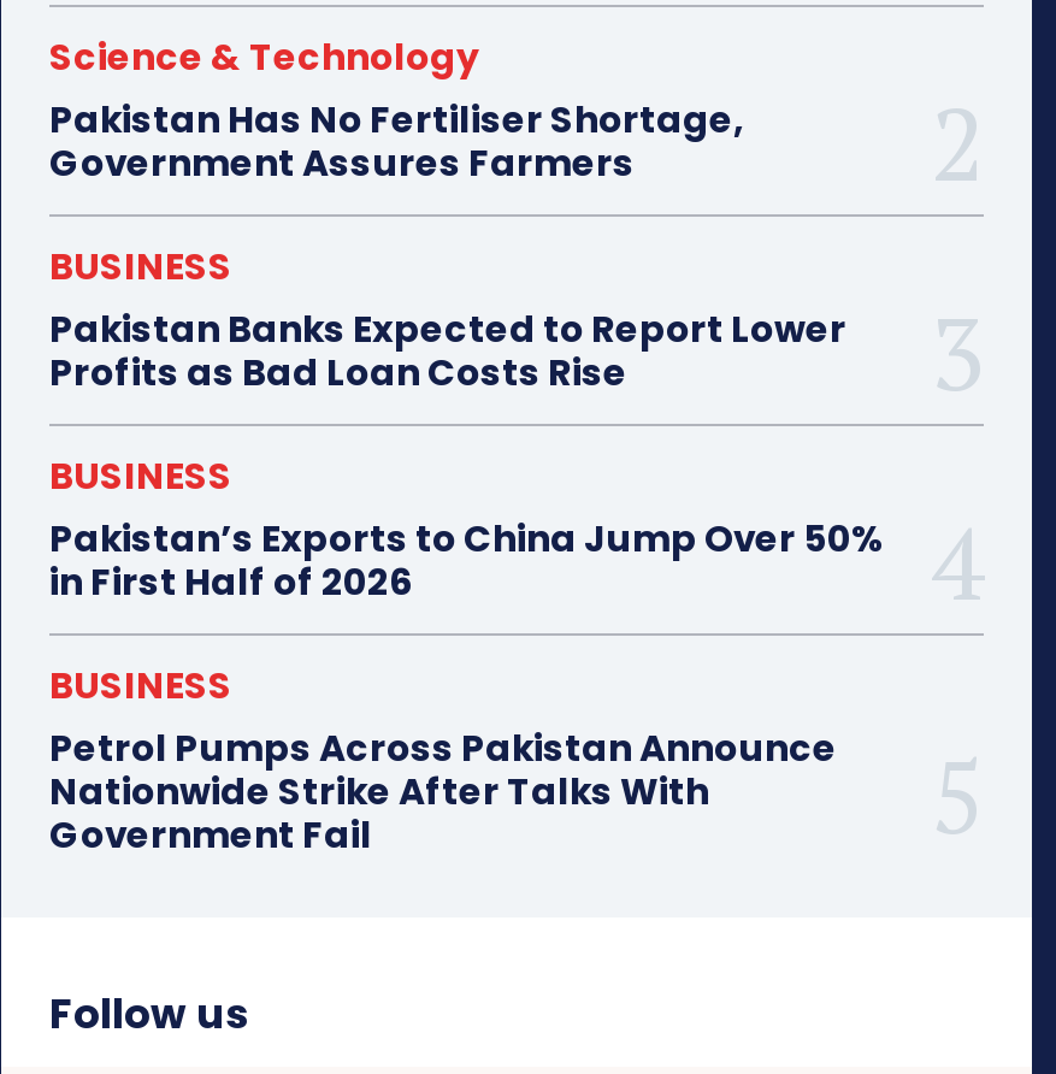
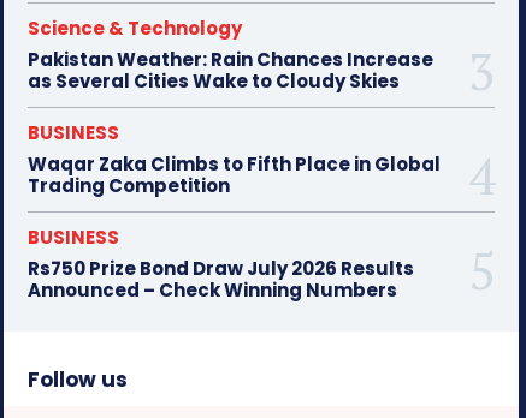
- Pakistan Has No Fertiliser Shortage,
- Government Assures Farmers
+ Pakistan Weather: Rain Chances Increase
+ as Several Cities Wake to Cloudy Skies

- Pakistan Banks Expected to Report Lower
- Profits as Bad Loan Costs Rise
+ Waqar Zaka Climbs to Fifth Place in Global
+ Trading Competition

- Pakistan’s Exports to China Jump Over 50%
- in First Half of 2026
- BUSINESS
- Petrol Pumps Across Pakistan Announce
- Nationwide Strike After Talks With
- Government Fail
+ Rs750 Prize Bond Draw July 2026 Results
+ Announced – Check Winning Numbers
